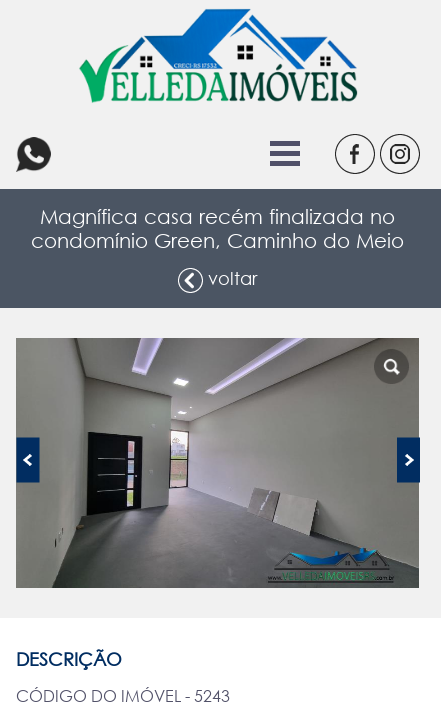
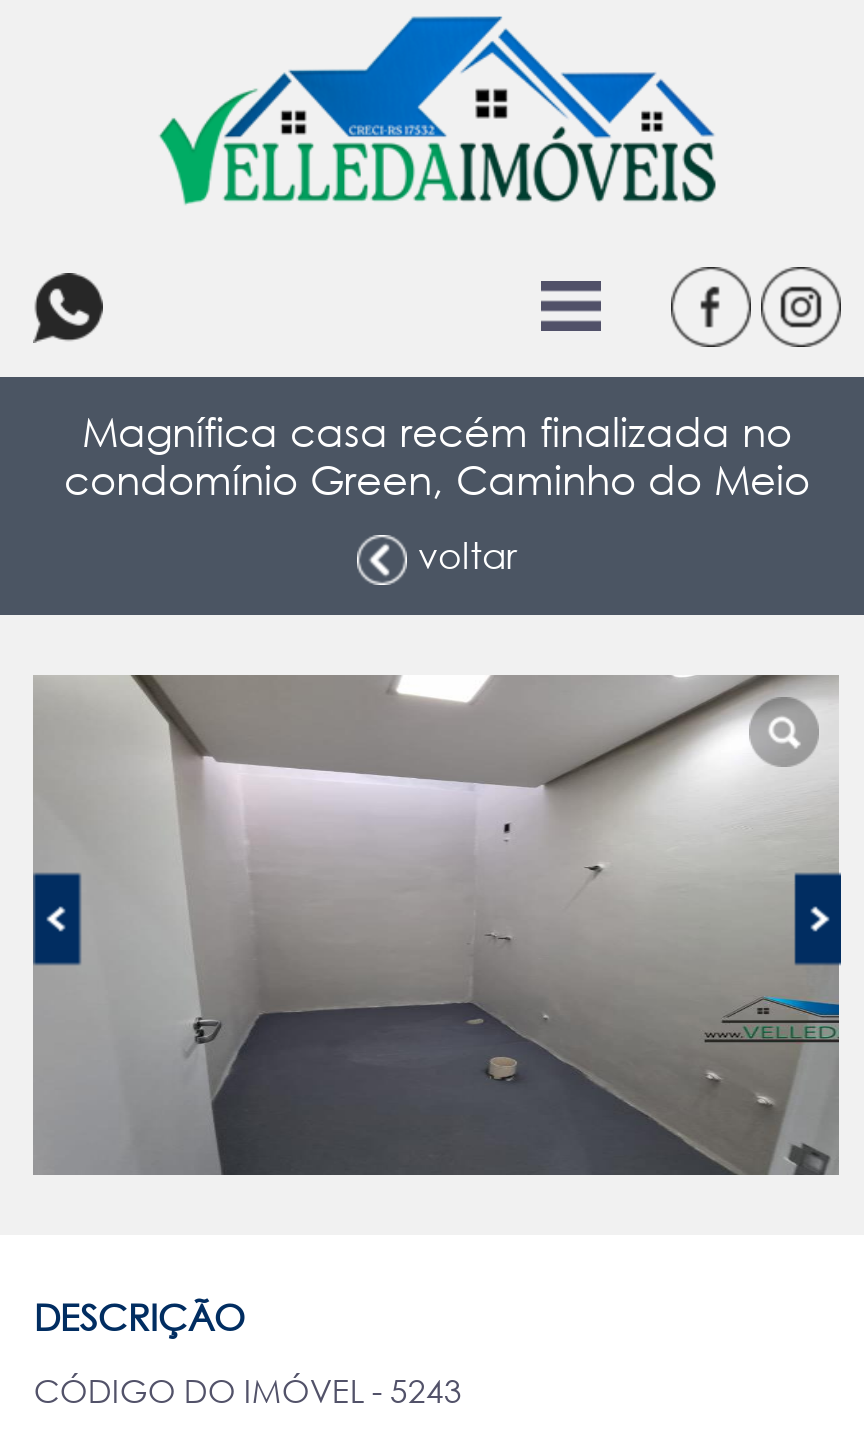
- [image]
+ [image]
